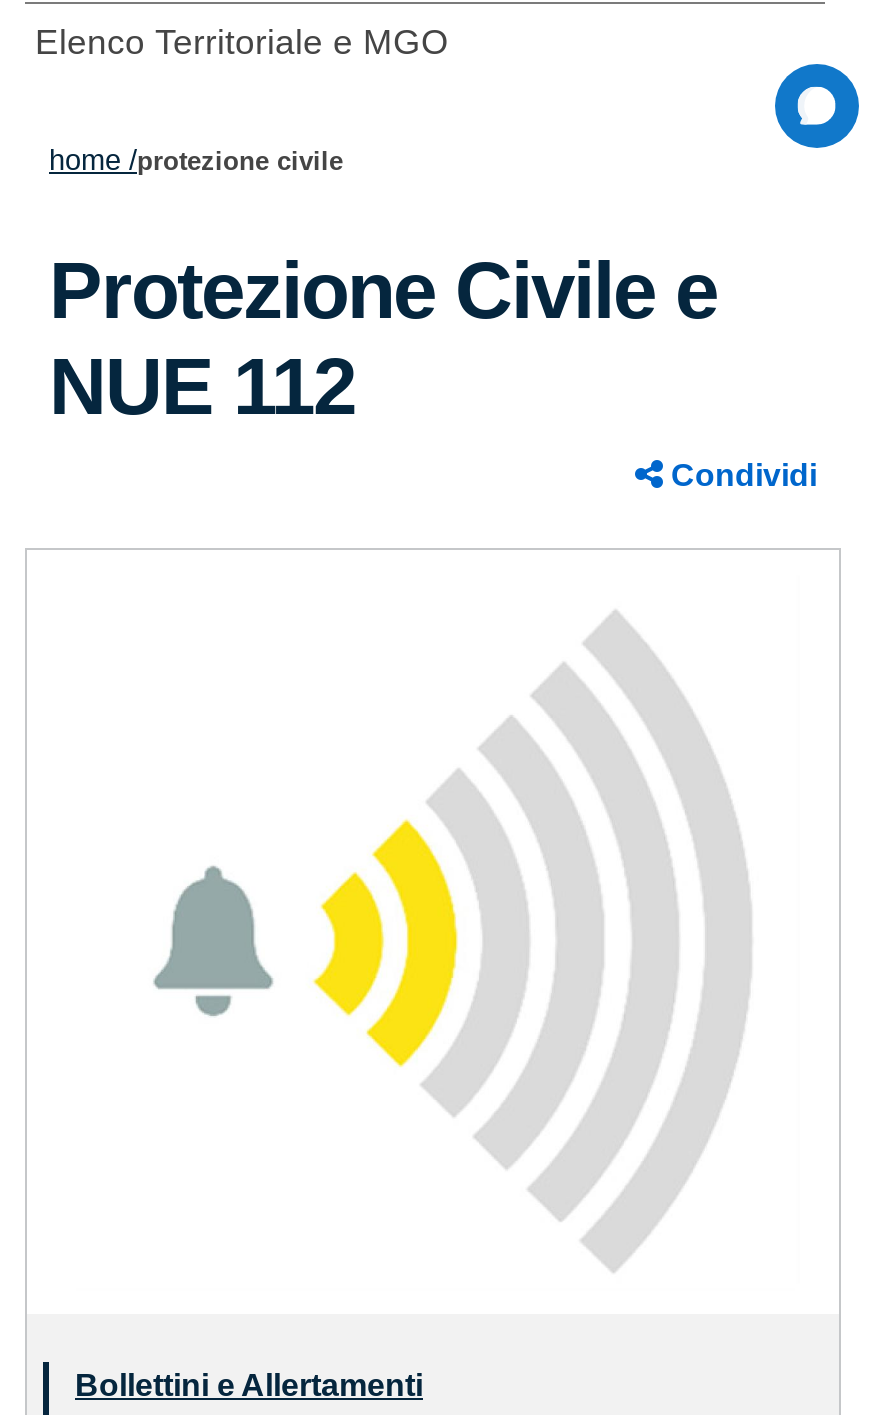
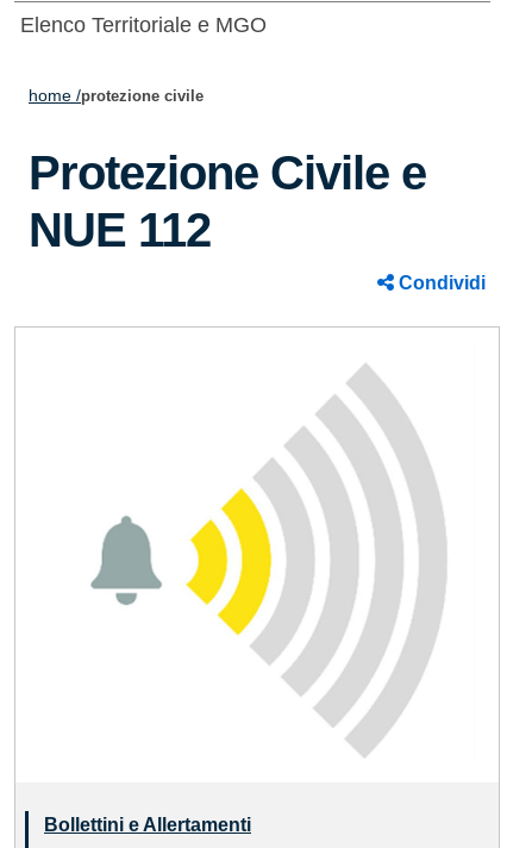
- [image]
